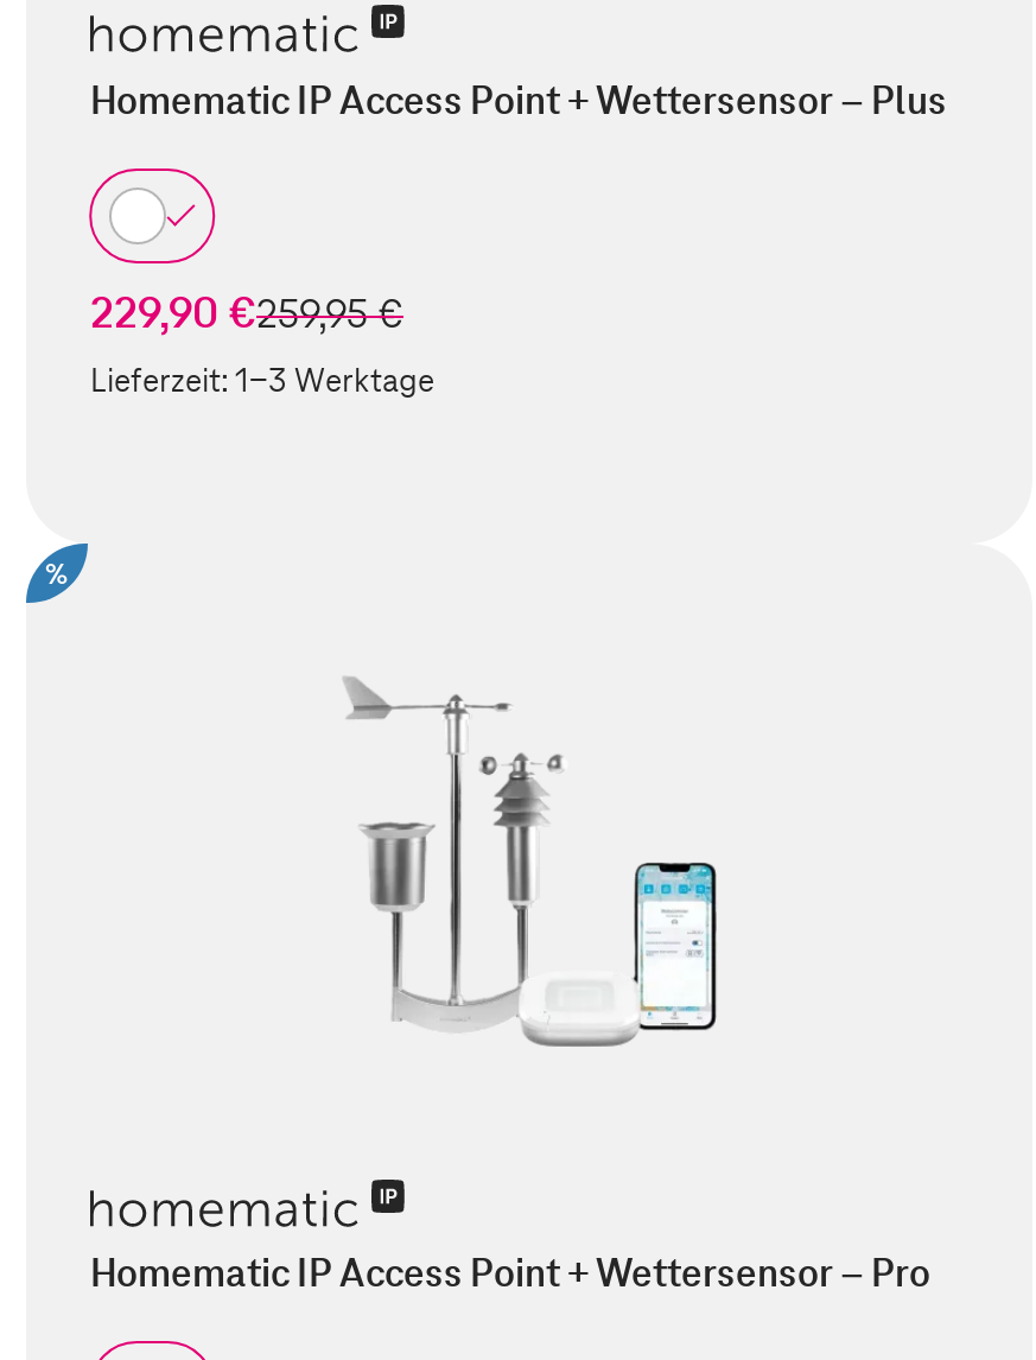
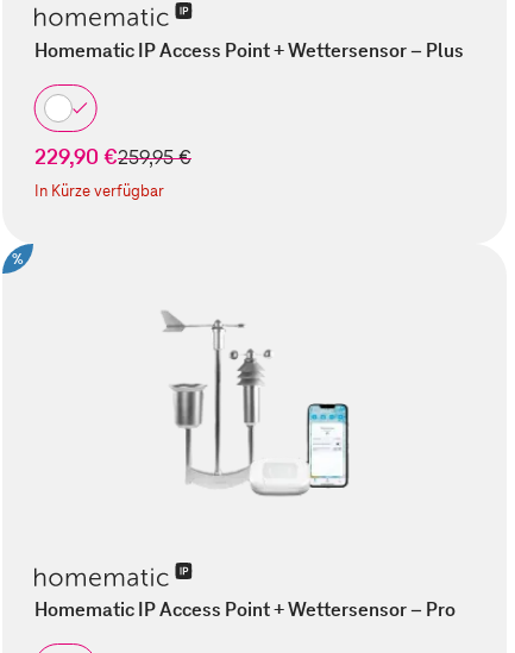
- Lieferzeit: 1-3 Werktage
+ In Kürze verfügbar
